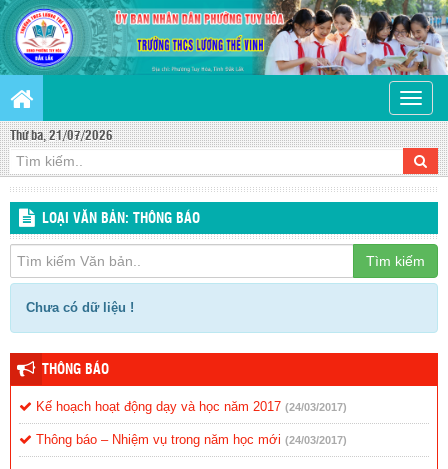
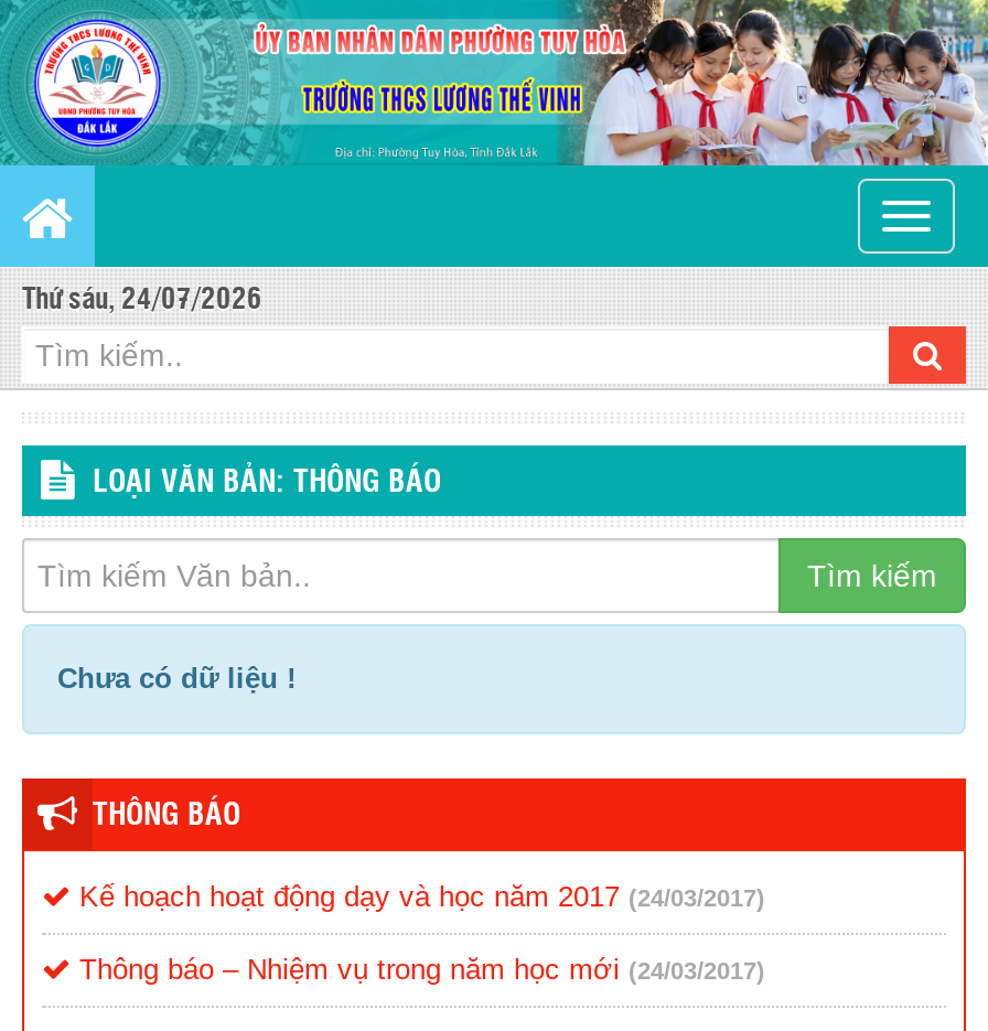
- Thứ ba, 21/07/2026
+ Thứ sáu, 24/07/2026
